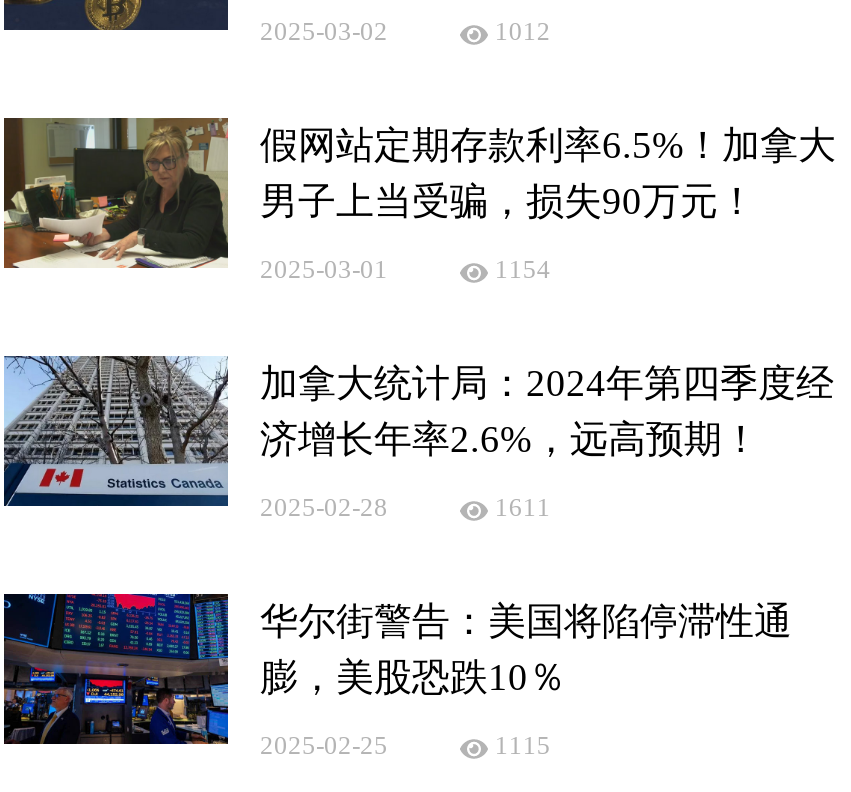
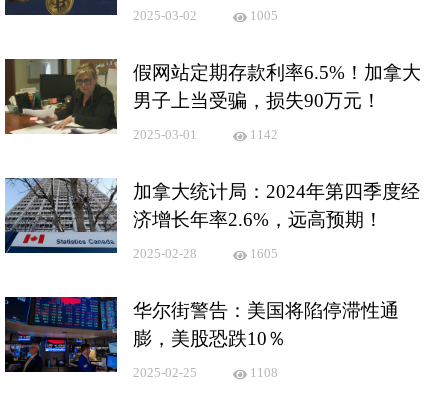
- 1012
+ 1005

- 1154
+ 1142

- 1611
+ 1605

- 1115
+ 1108
